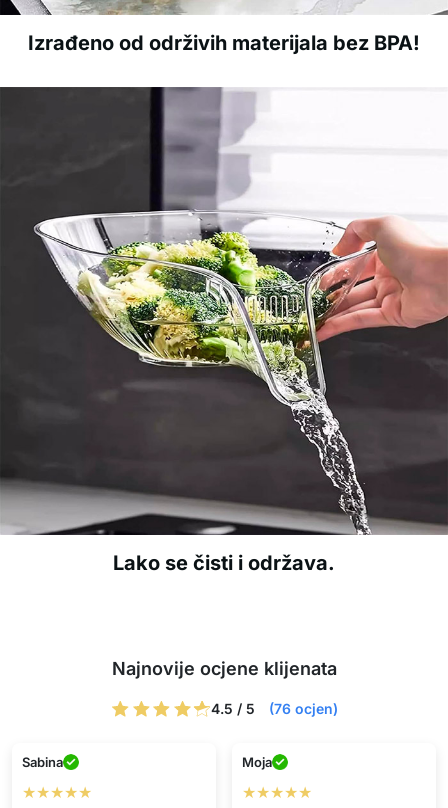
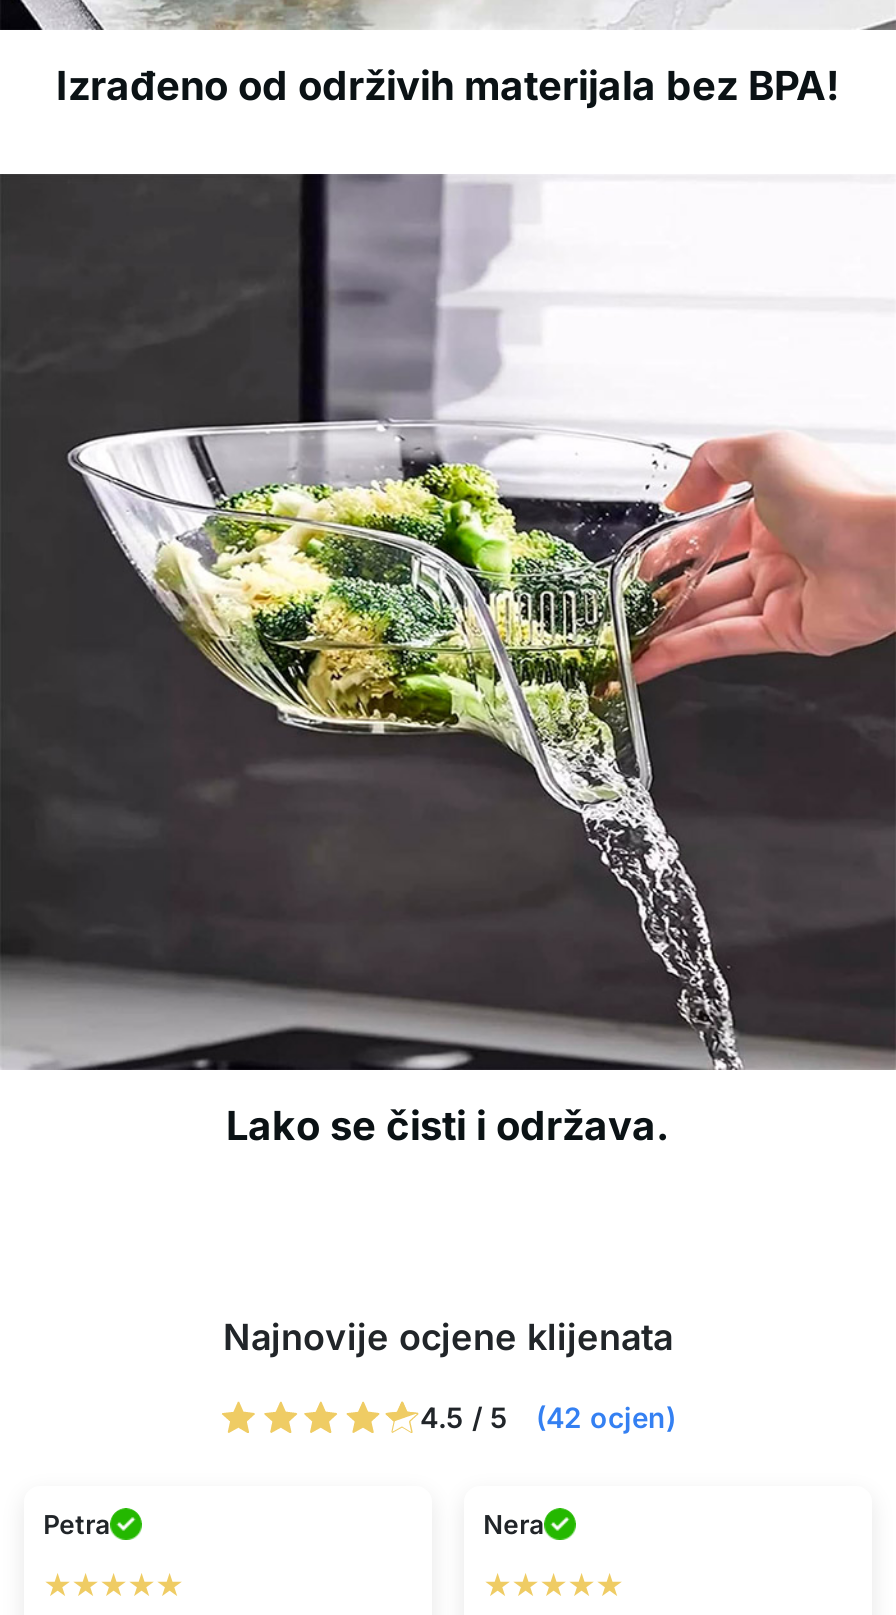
- 4.5 / 5 (76 ocjen)
+ 4.5 / 5 (42 ocjen)

- Sabina
+ Petra

- Moja
+ Nera
